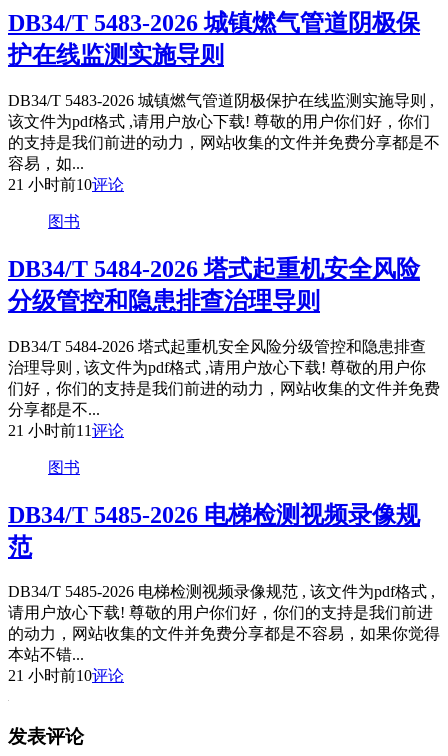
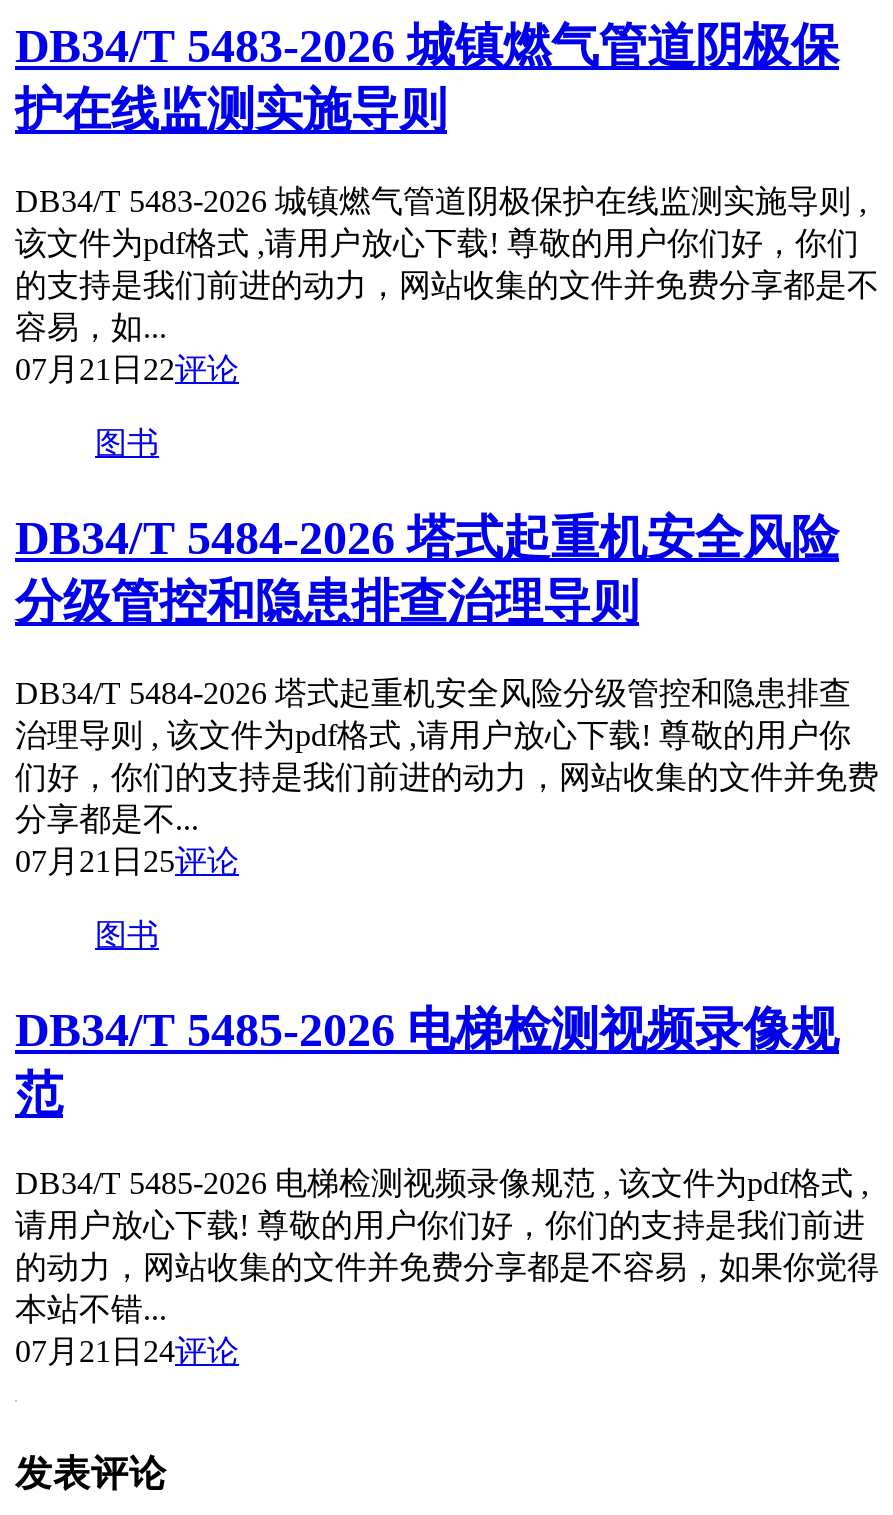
- 21 小时前10评论
+ 07月21日22评论

- 21 小时前11评论
+ 07月21日25评论

- 21 小时前10评论
+ 07月21日24评论
